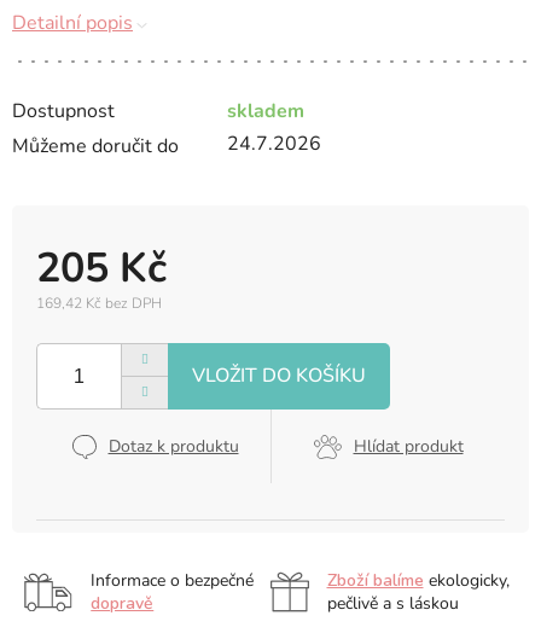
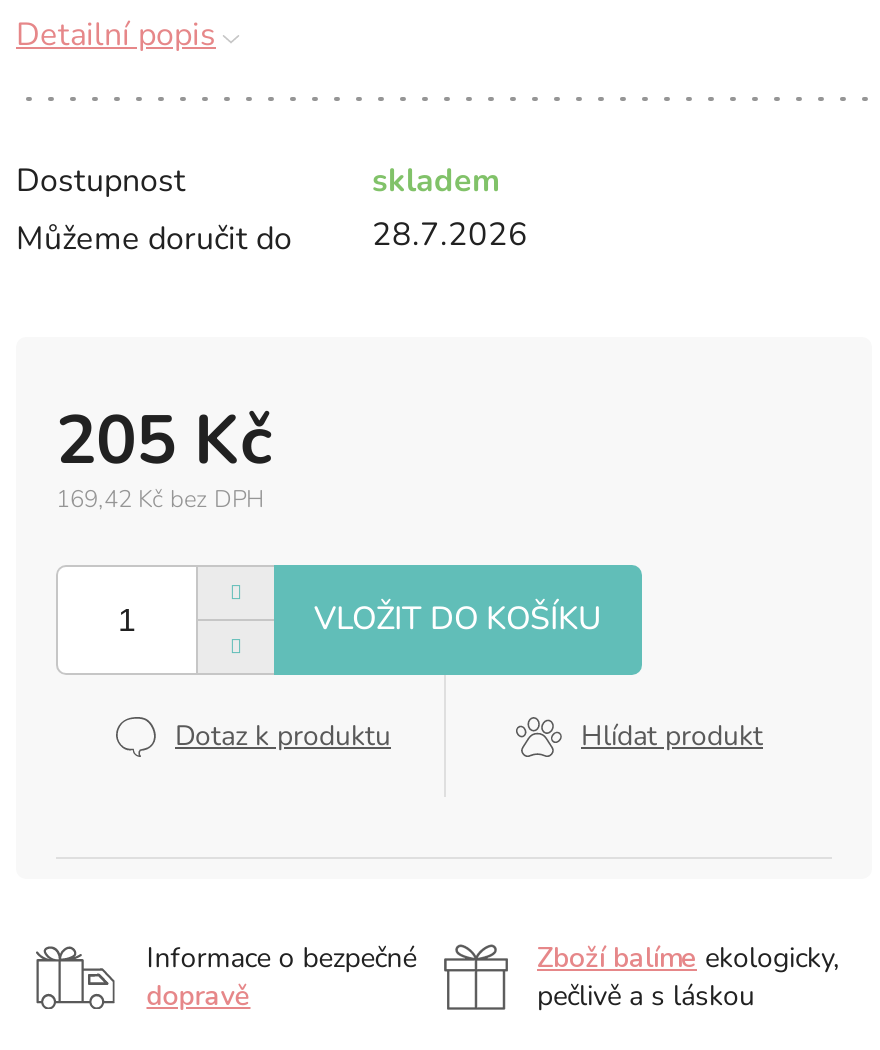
- Můžeme doručit do 24.7.2026
+ Můžeme doručit do 28.7.2026
